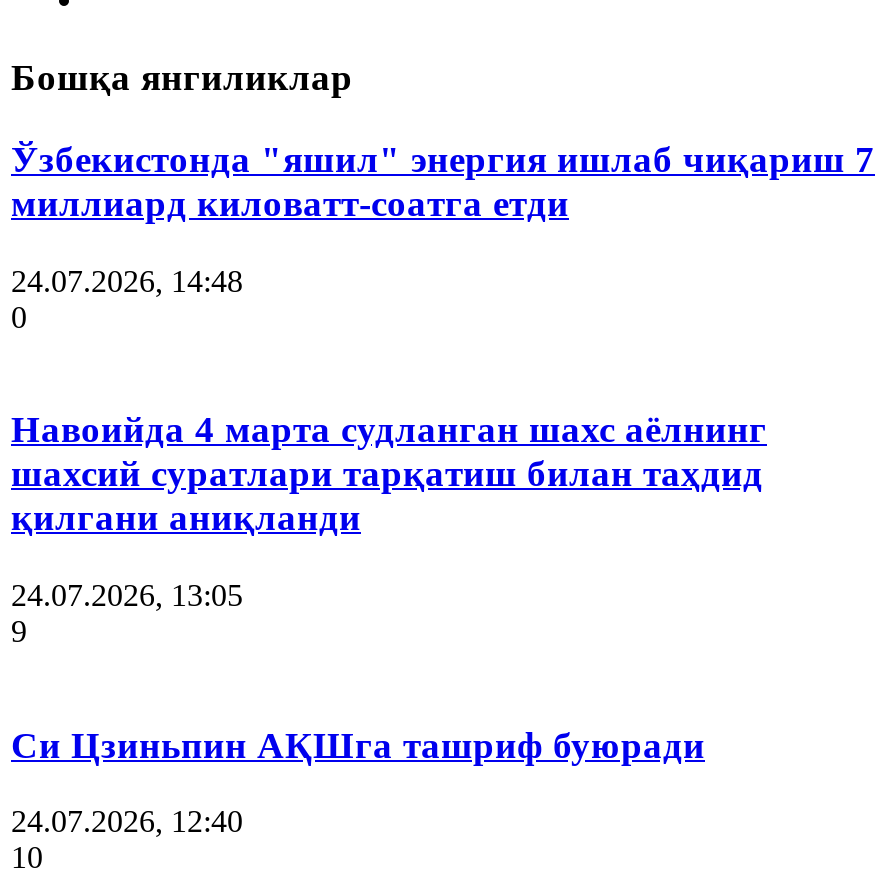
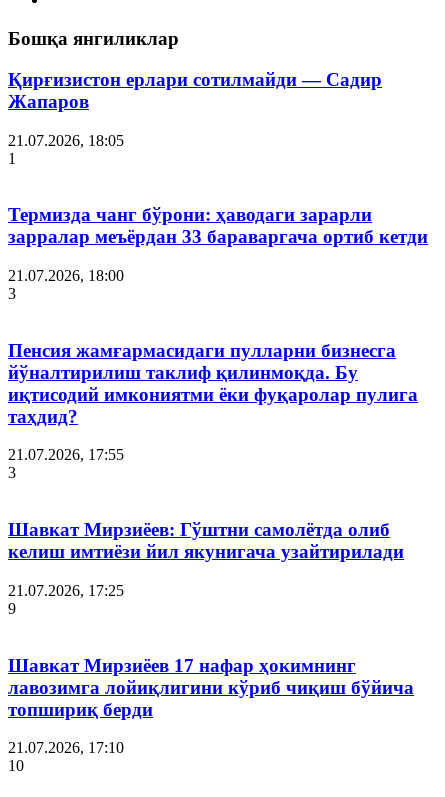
- Ўзбекистонда "яшил" энергия ишлаб чиқариш 7
- миллиард киловатт-соатга етди
- 24.07.2026, 14:48
- 0
- Навоийда 4 марта судланган шахс аёлнинг
- шахсий суратлари тарқатиш билан таҳдид
- қилгани аниқланди
- 24.07.2026, 13:05
+ Қирғизистон ерлари сотилмайди — Садир
+ Жапаров
+ 21.07.2026, 18:05
+ 1
+ Термизда чанг бўрони: ҳаводаги зарарли
+ зарралар меъёрдан 33 бараваргача ортиб кетди
+ 21.07.2026, 18:00
+ 3
+ Пенсия жамғармасидаги пулларни бизнесга
+ йўналтирилиш таклиф қилинмоқда. Бу
+ иқтисодий имкониятми ёки фуқаролар пулига
+ таҳдид?
+ 21.07.2026, 17:55
+ 3
+ Шавкат Мирзиёев: Гўштни самолётда олиб
+ келиш имтиёзи йил якунигача узайтирилади
+ 21.07.2026, 17:25

- Си Цзиньпин АҚШга ташриф буюради
+ Шавкат Мирзиёев 17 нафар ҳокимнинг
+ лавозимга лойиқлигини кўриб чиқиш бўйича
+ топшириқ берди

- 24.07.2026, 12:40
+ 21.07.2026, 17:10
